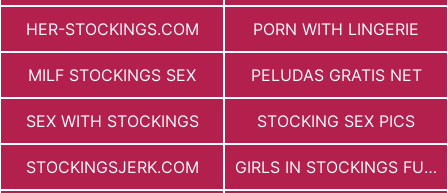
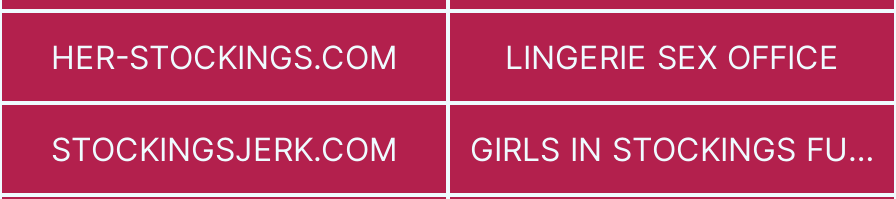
- PORN WITH LINGERIE
- MILF STOCKINGS SEX
- PELUDAS GRATIS NET
- SEX WITH STOCKINGS
- STOCKING SEX PICS
+ LINGERIE SEX OFFICE
